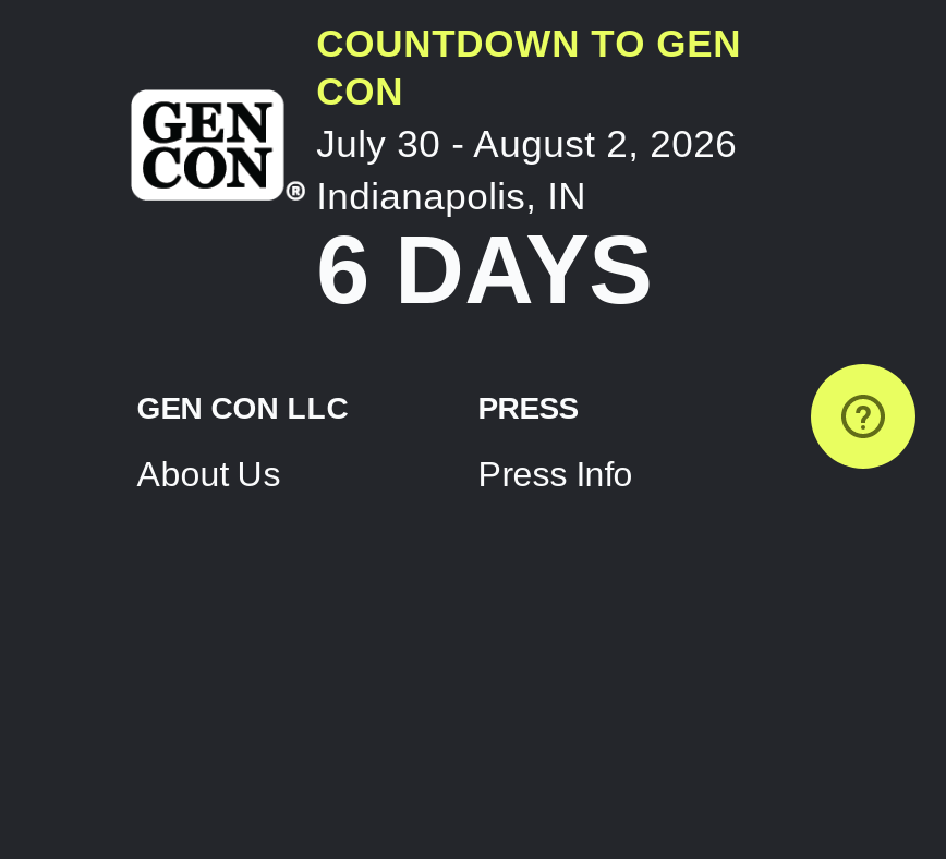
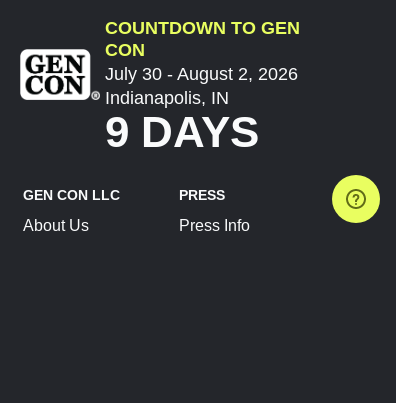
- 6 DAYS
+ 9 DAYS
